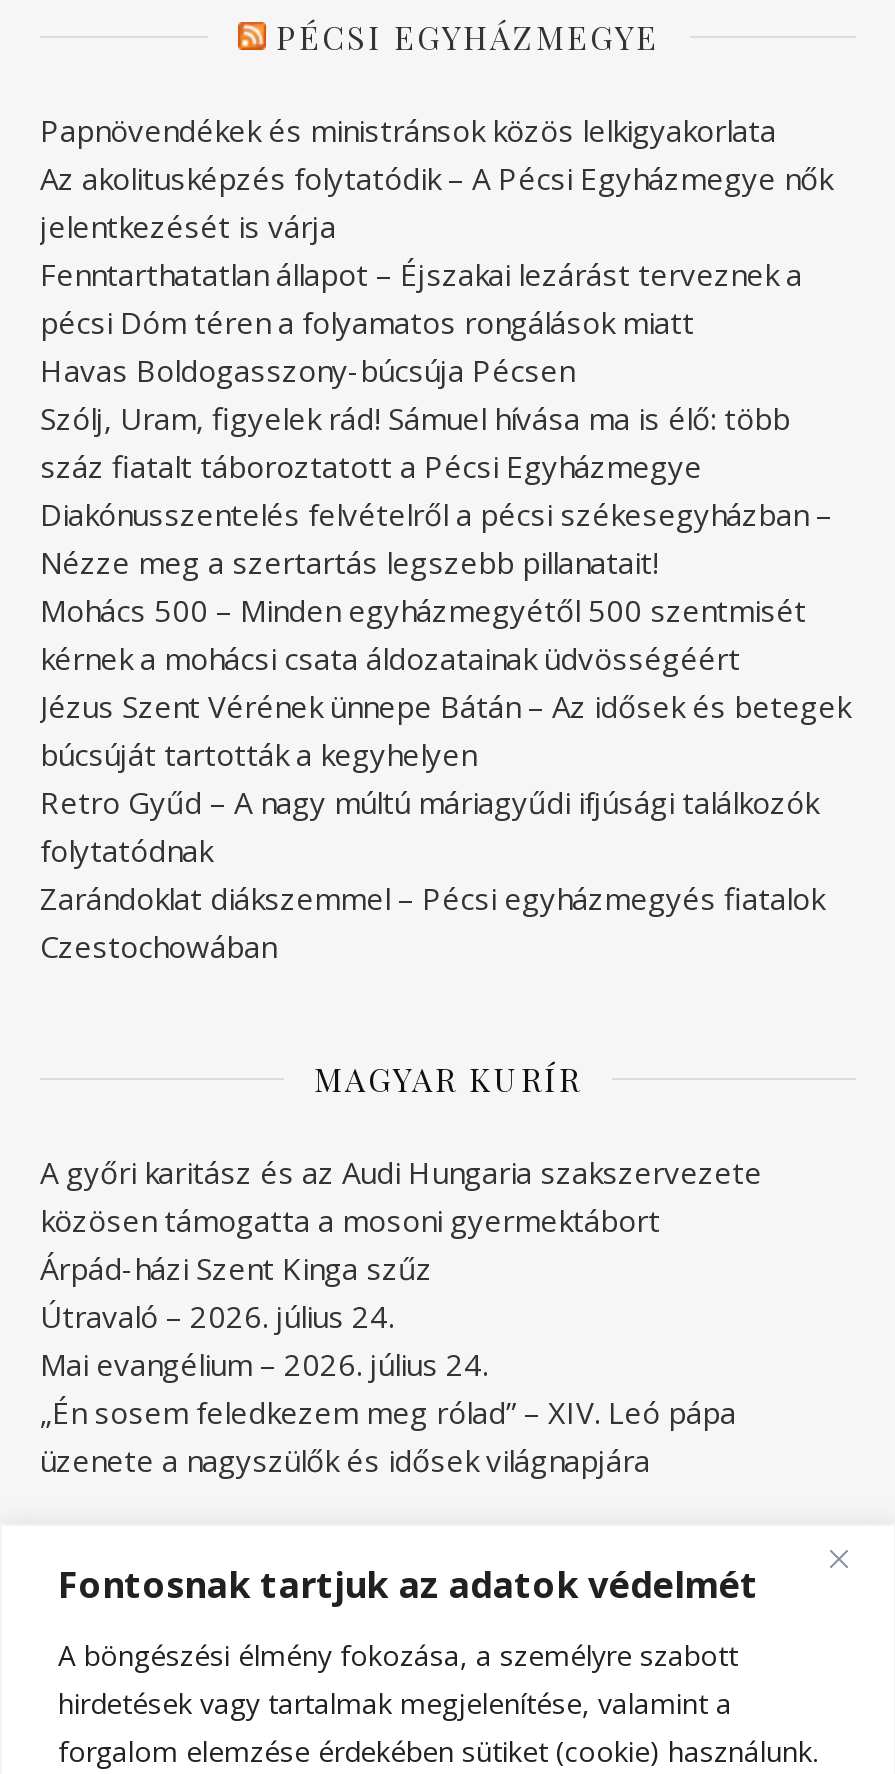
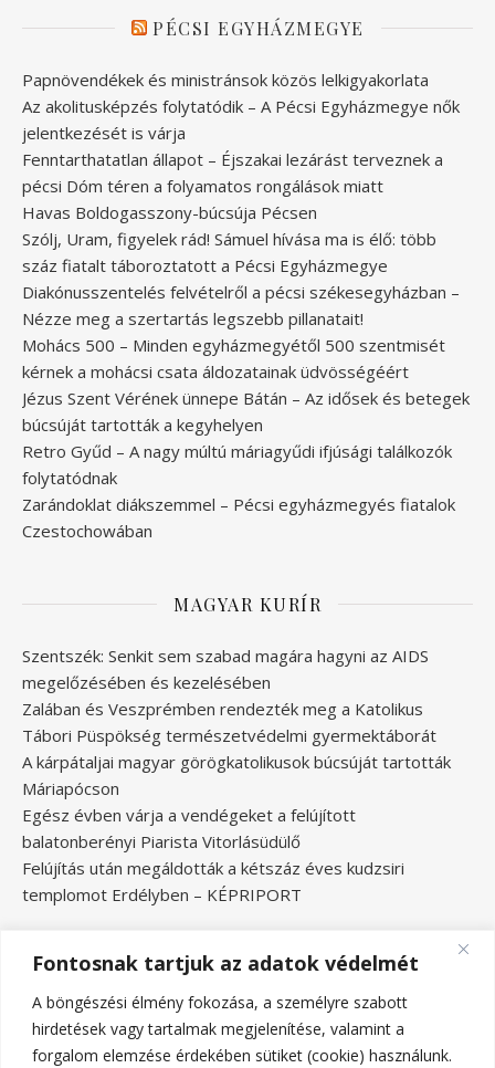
- A győri karitász és az Audi Hungaria szakszervezete
- közösen támogatta a mosoni gyermektábort
- Árpád-házi Szent Kinga szűz
- Útravaló – 2026. július 24.
- Mai evangélium – 2026. július 24.
- „Én sosem feledkezem meg rólad” – XIV. Leó pápa
- üzenete a nagyszülők és idősek világnapjára
+ Szentszék: Senkit sem szabad magára hagyni az AIDS
+ megelőzésében és kezelésében
+ Zalában és Veszprémben rendezték meg a Katolikus
+ Tábori Püspökség természetvédelmi gyermektáborát
+ A kárpátaljai magyar görögkatolikusok búcsúját tartották
+ Máriapócson
+ Egész évben várja a vendégeket a felújított
+ balatonberényi Piarista Vitorlásüdülő
+ Felújítás után megáldották a kétszáz éves kudzsiri
+ templomot Erdélyben – KÉPRIPORT
